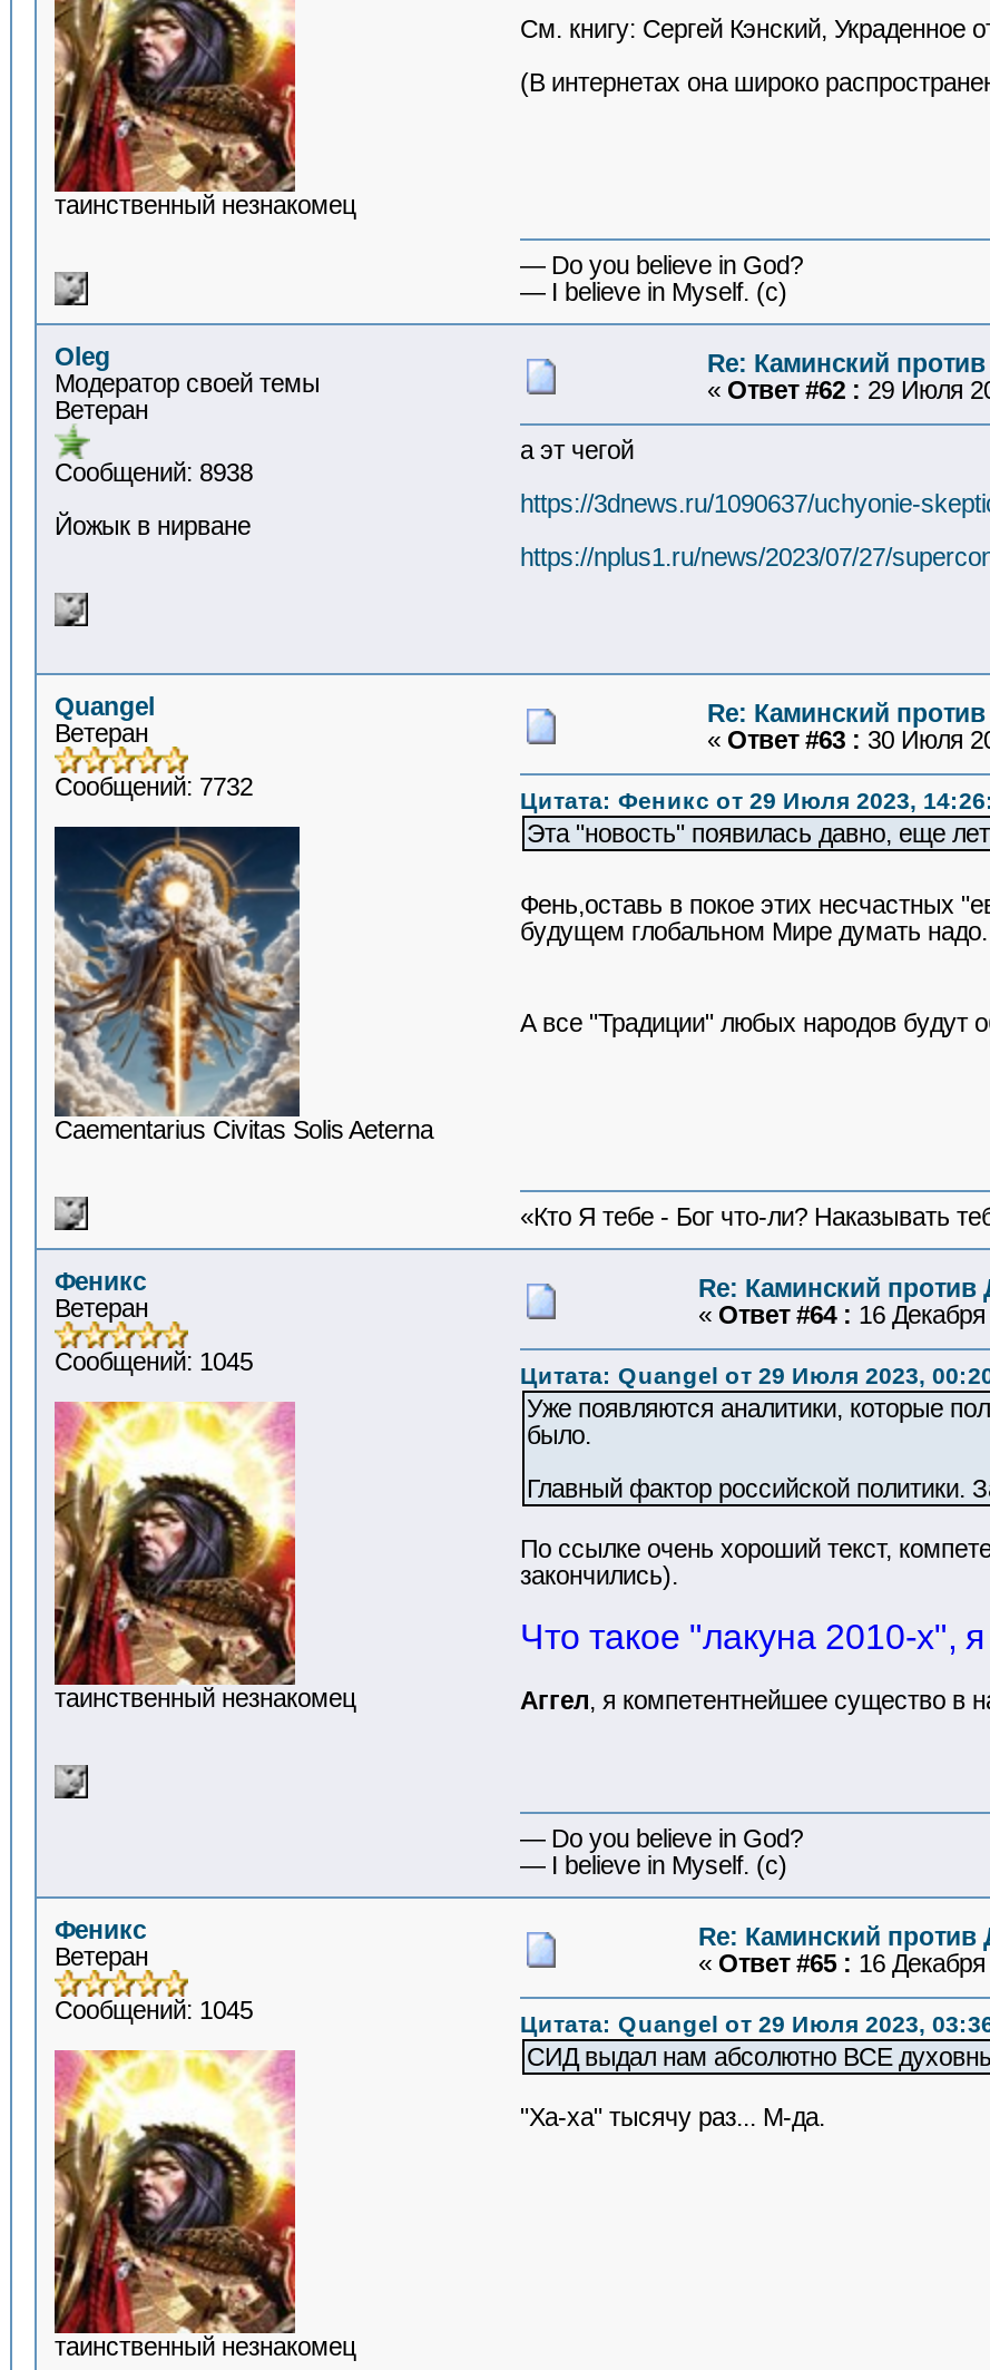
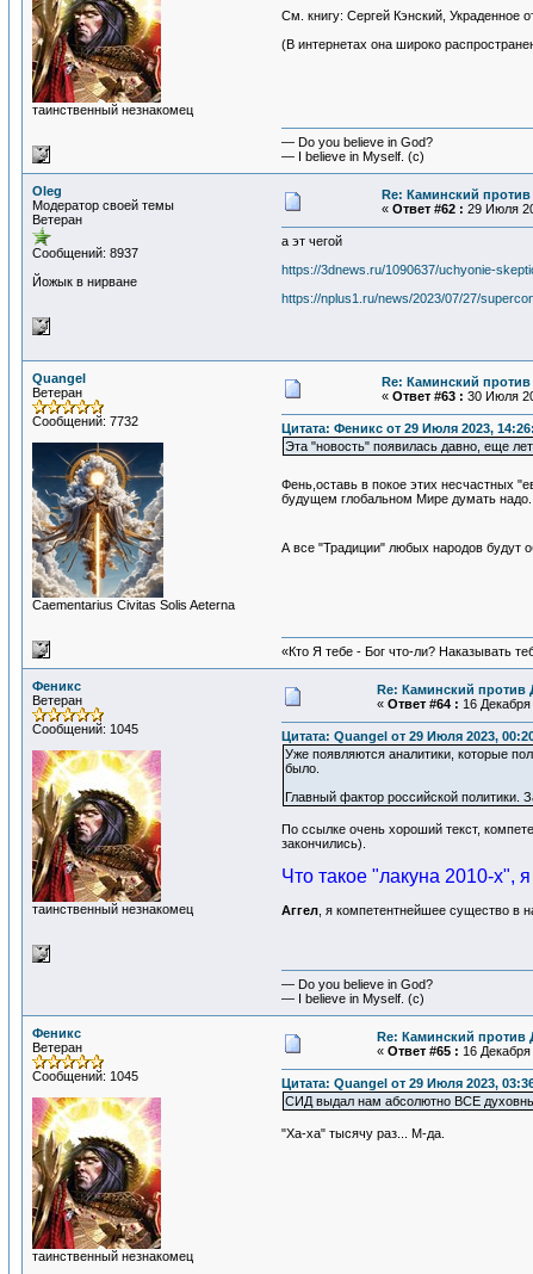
- Сообщений: 8938
+ Сообщений: 8937
